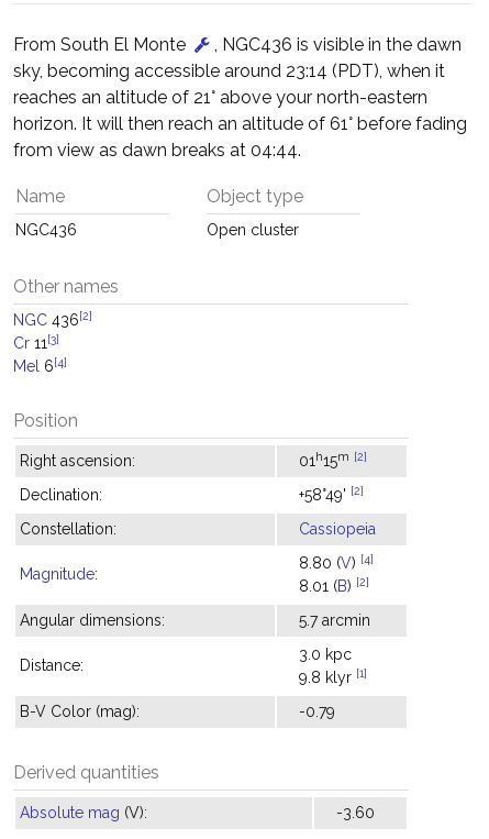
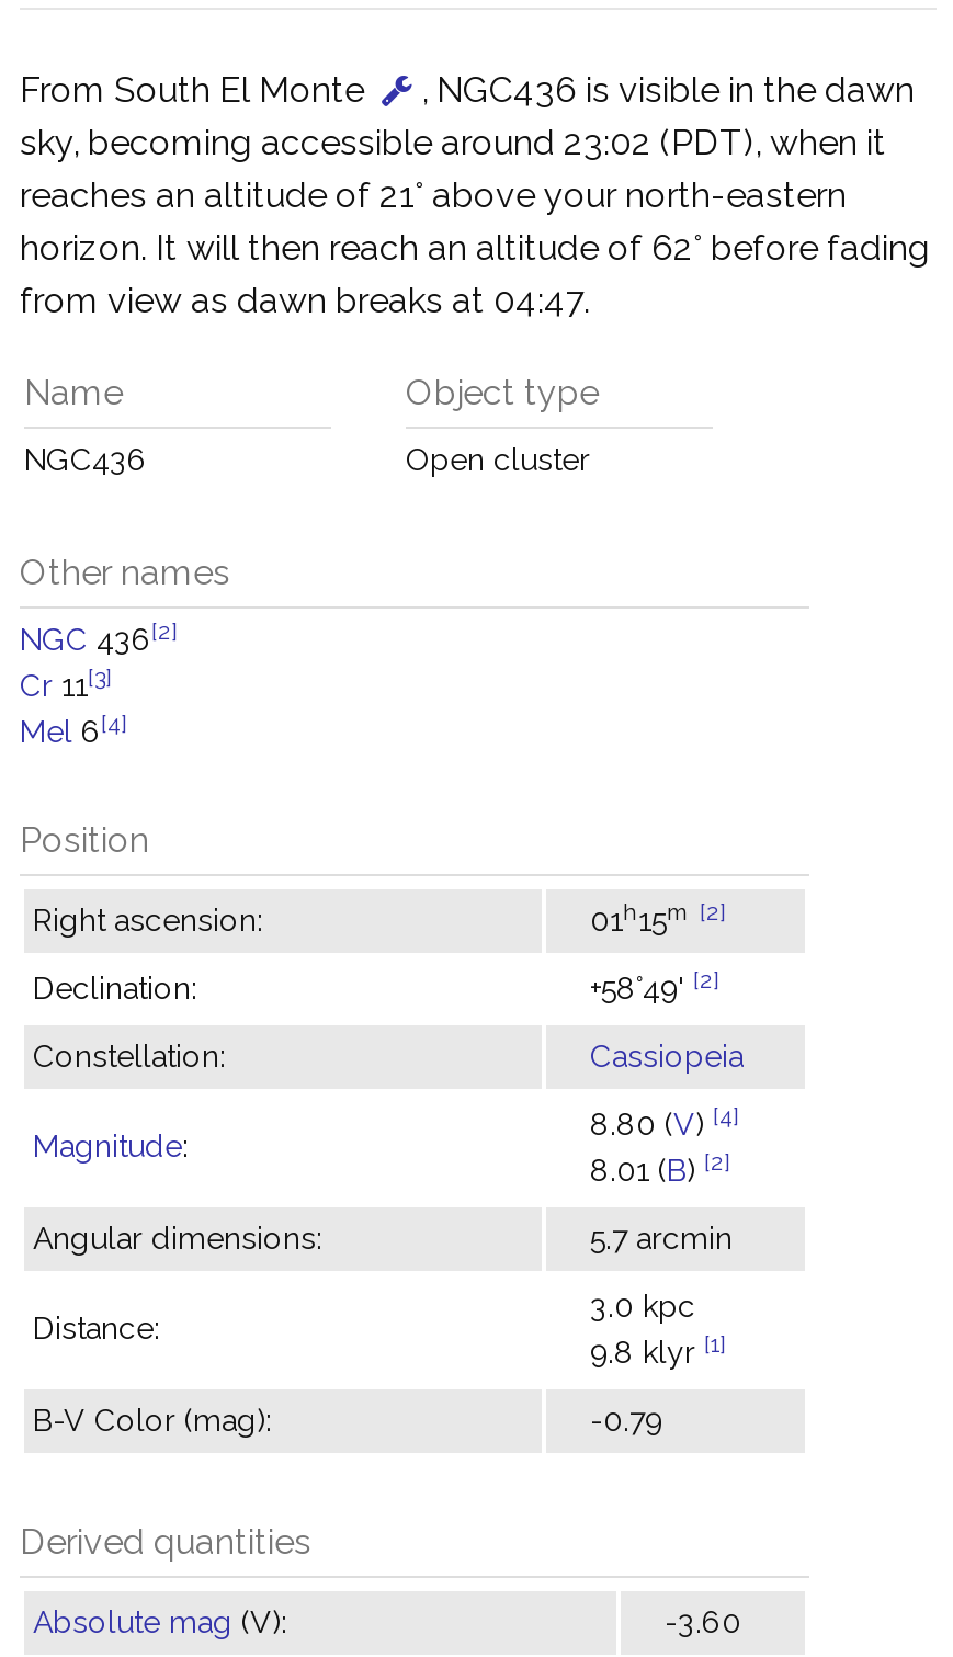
- sky, becoming accessible around 23:14 (PDT), when it
+ sky, becoming accessible around 23:02 (PDT), when it

- horizon. It will then reach an altitude of 61° before fading
+ horizon. It will then reach an altitude of 62° before fading

- from view as dawn breaks at 04:44.
+ from view as dawn breaks at 04:47.
